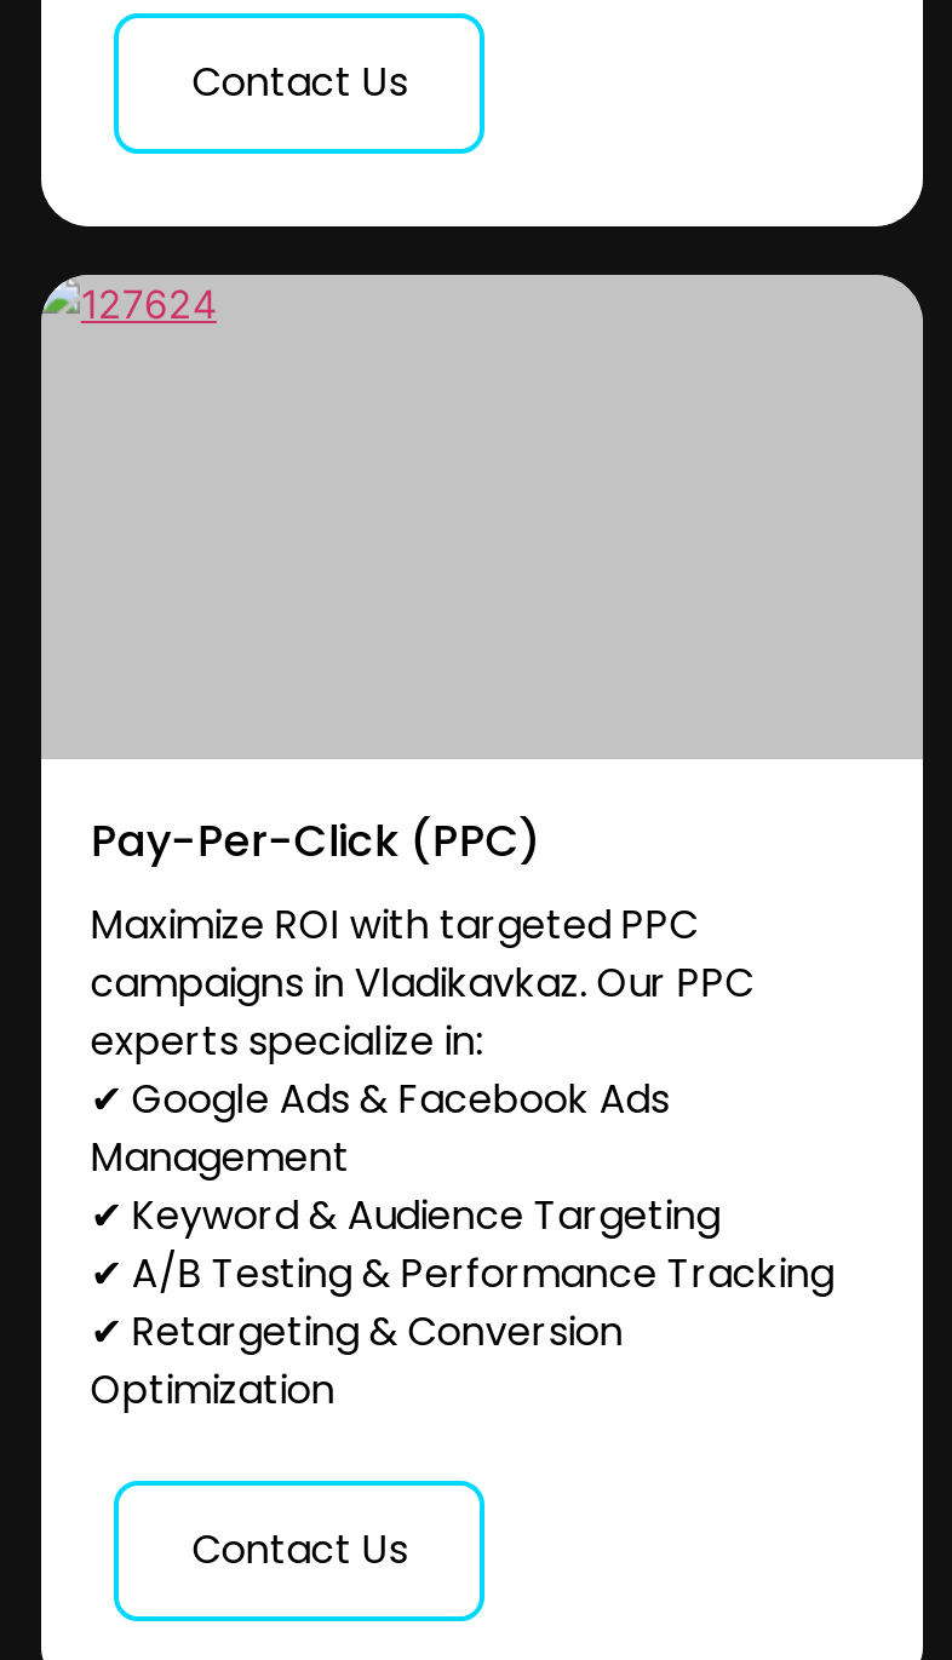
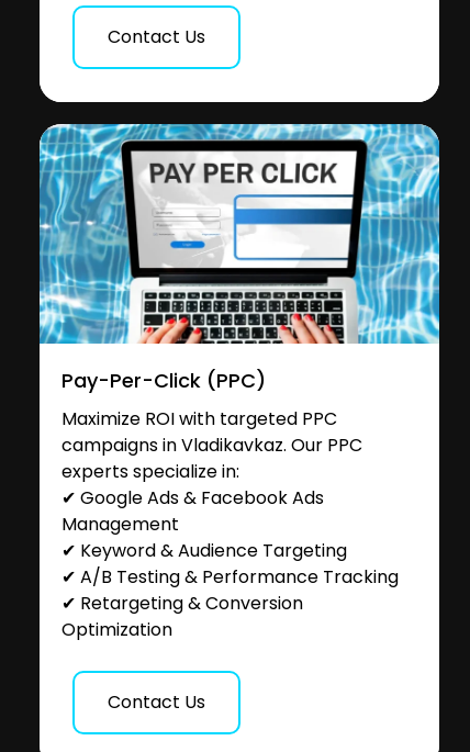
+ [image]
